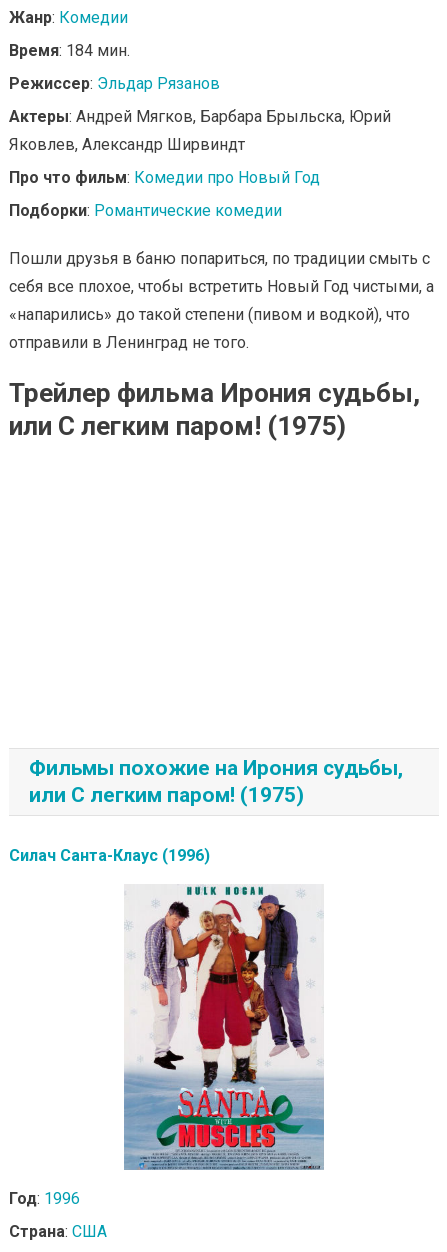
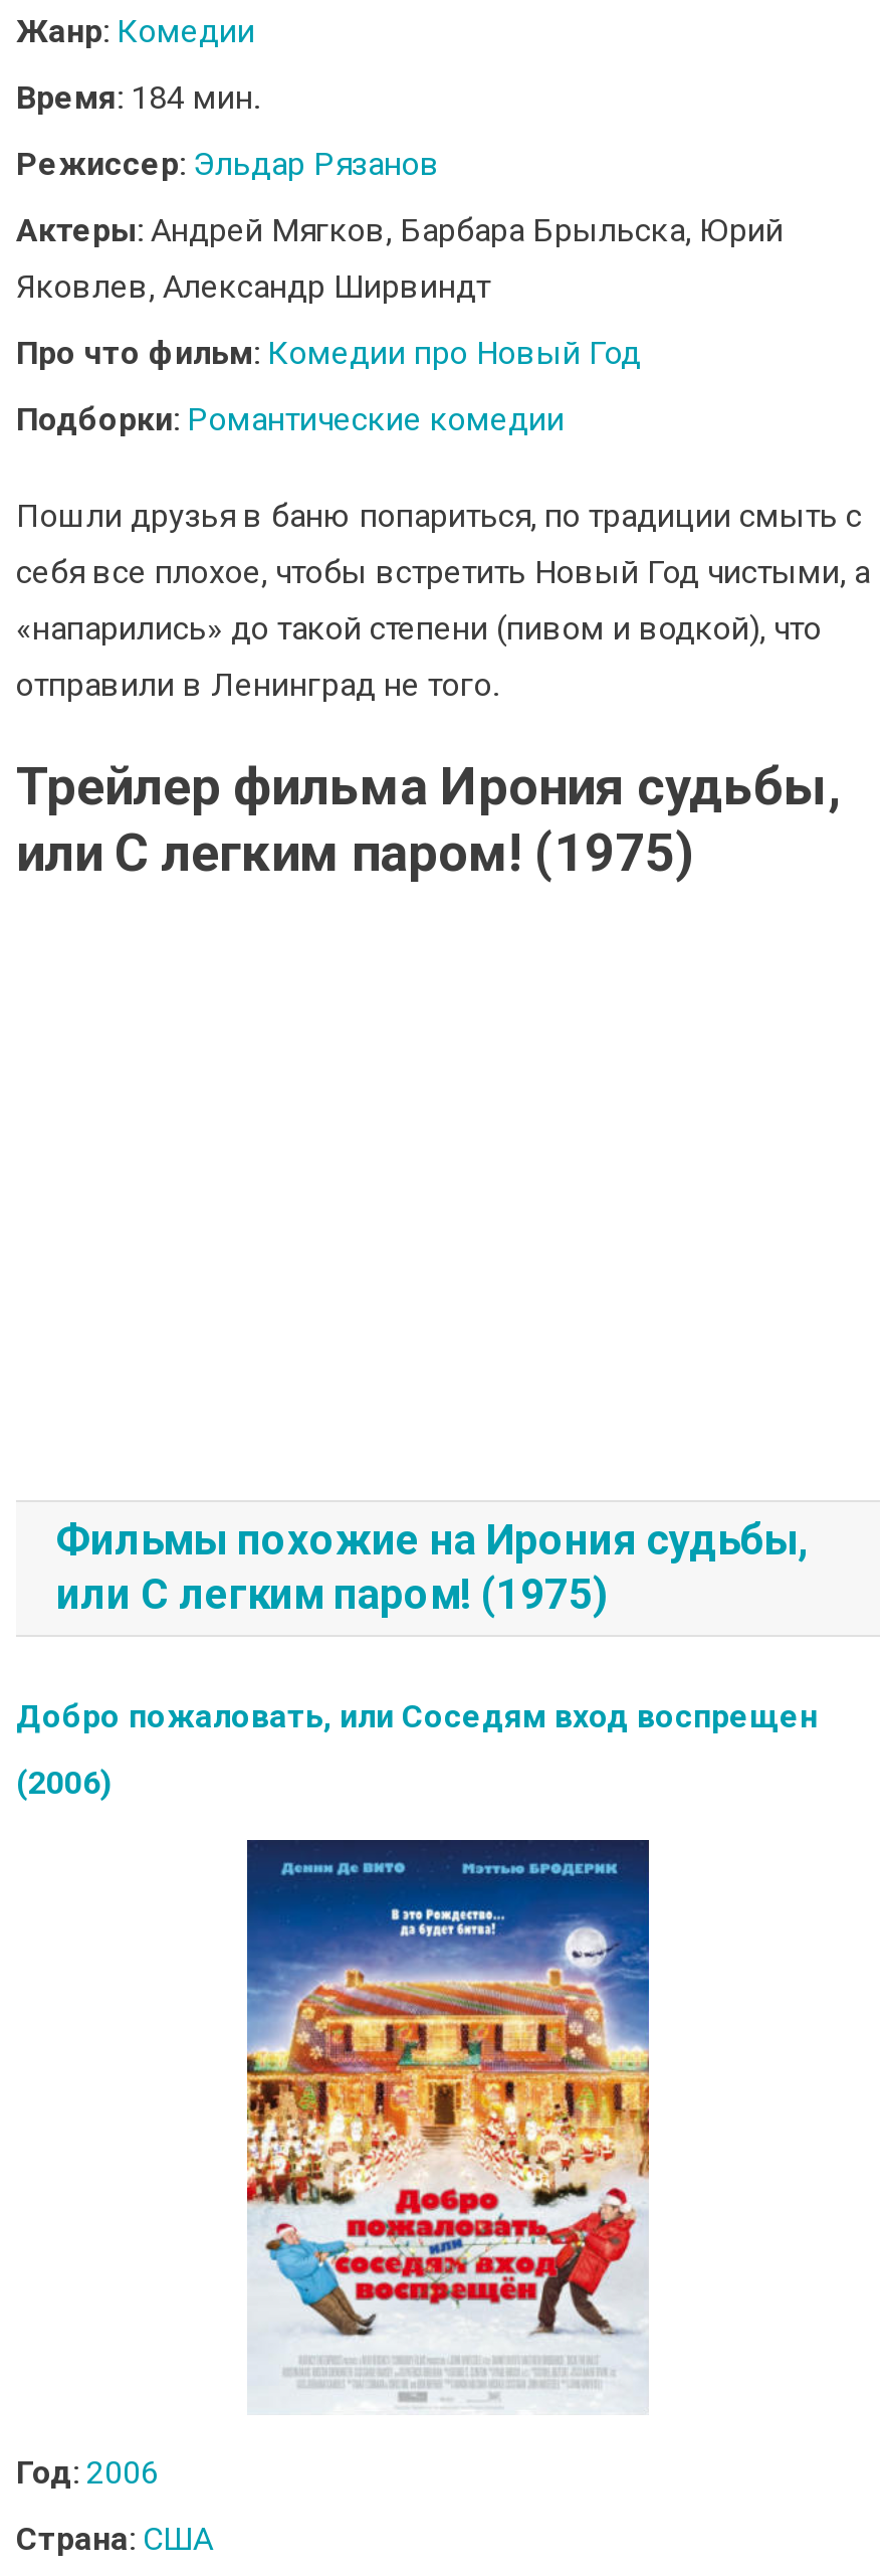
- Силач Санта-Клаус (1996)
+ Добро пожаловать, или Соседям вход воспрещен
+ (2006)

- [image]
+ [image]

- Год: 1996
+ Год: 2006
